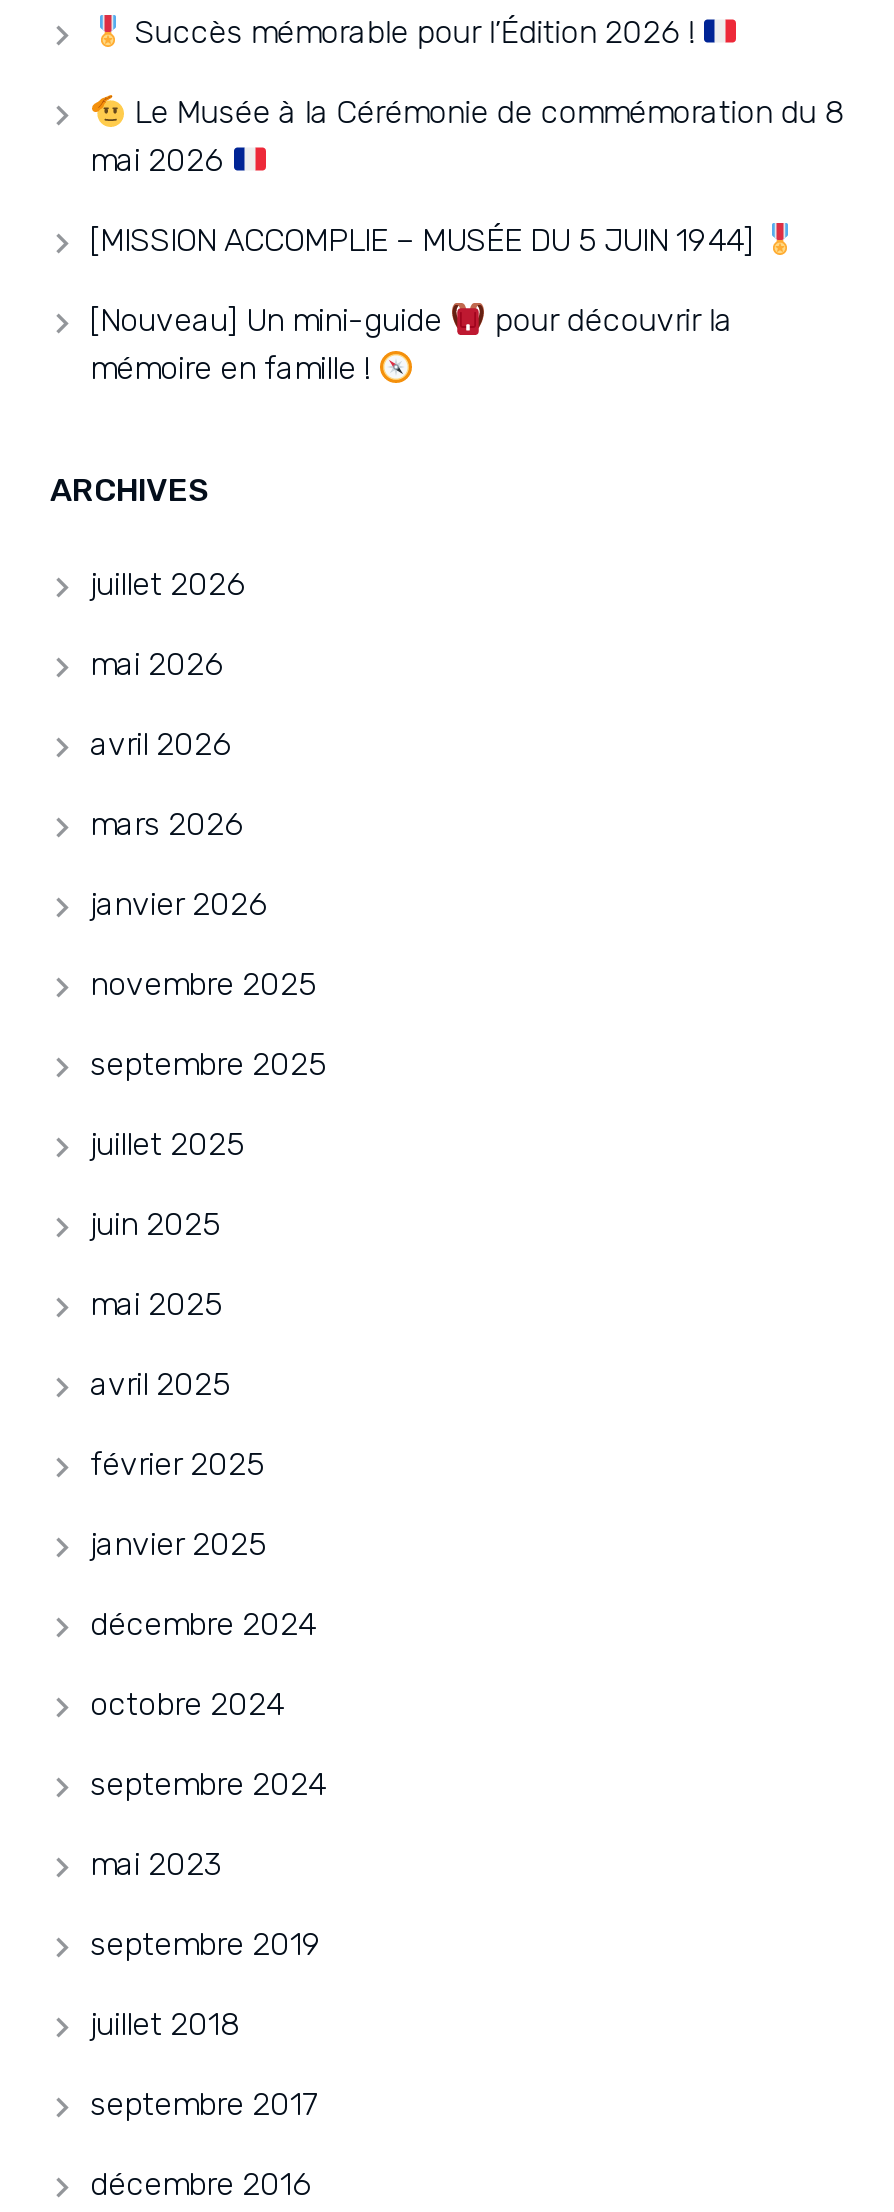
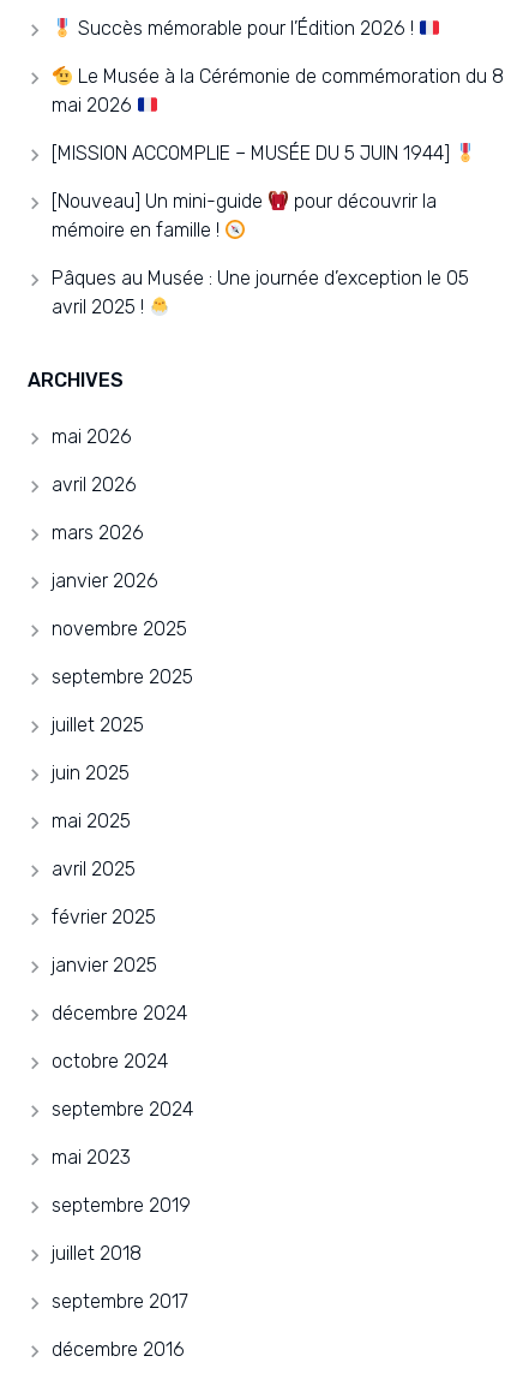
+ Pâques au Musée : Une journée d’exception le 05
+ avril 2025 !

moved down: ARCHIVES

- juillet 2026
